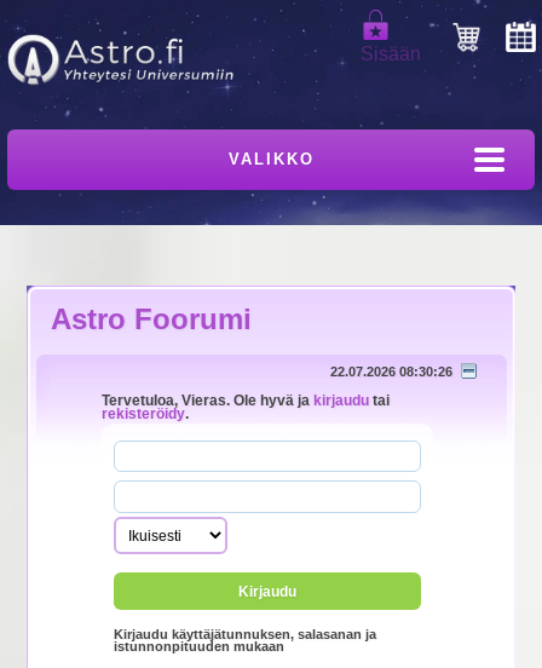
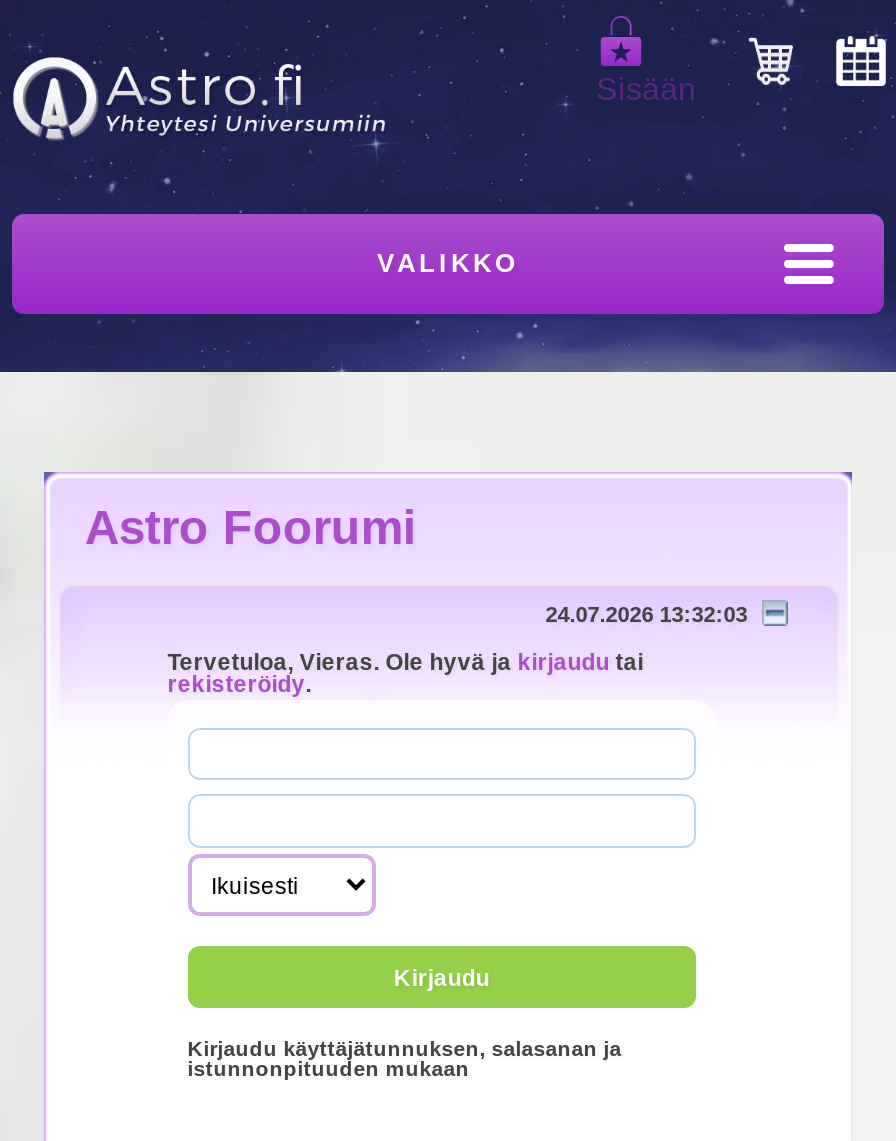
- 22.07.2026 08:30:26
+ 24.07.2026 13:32:03
